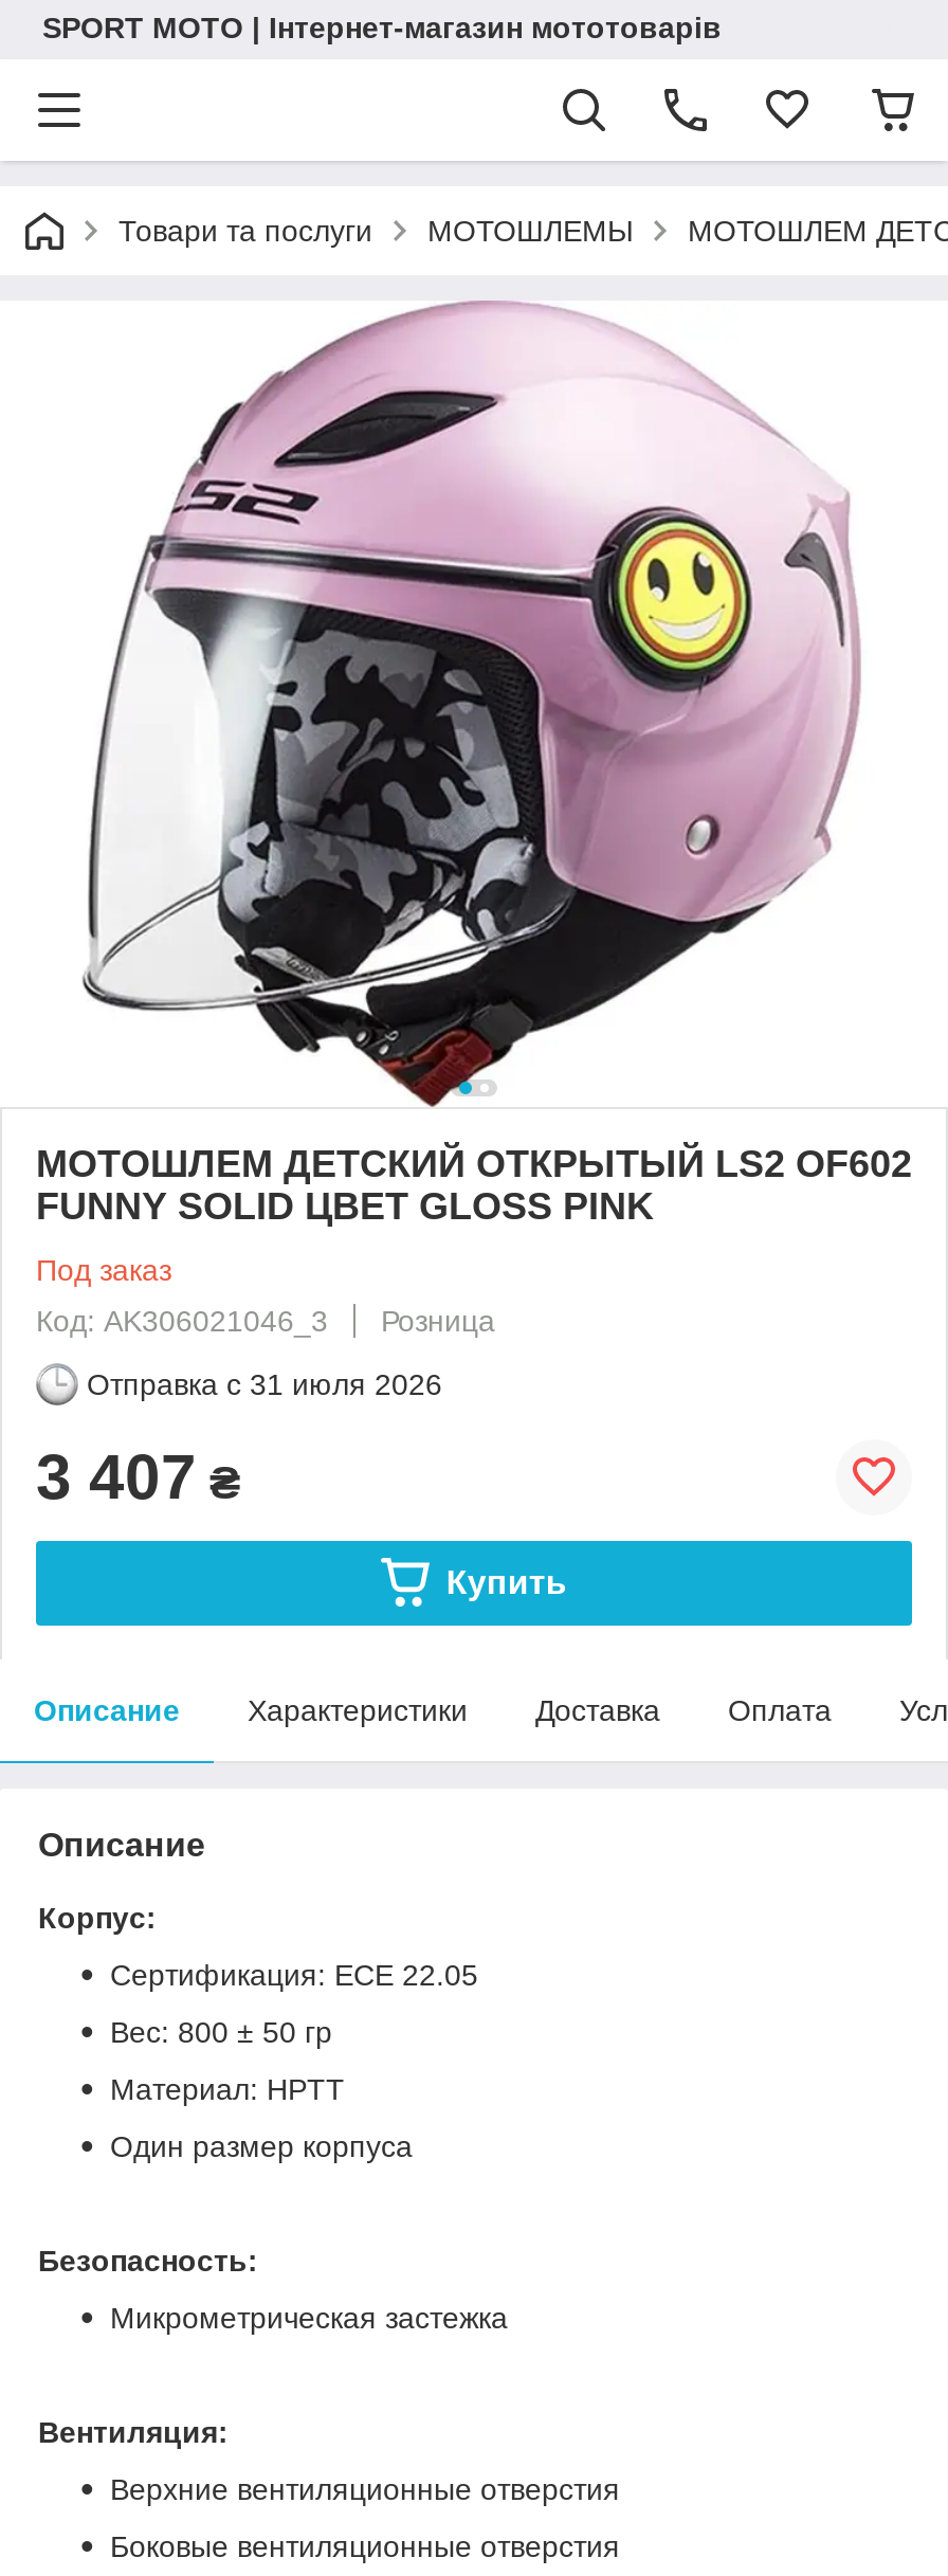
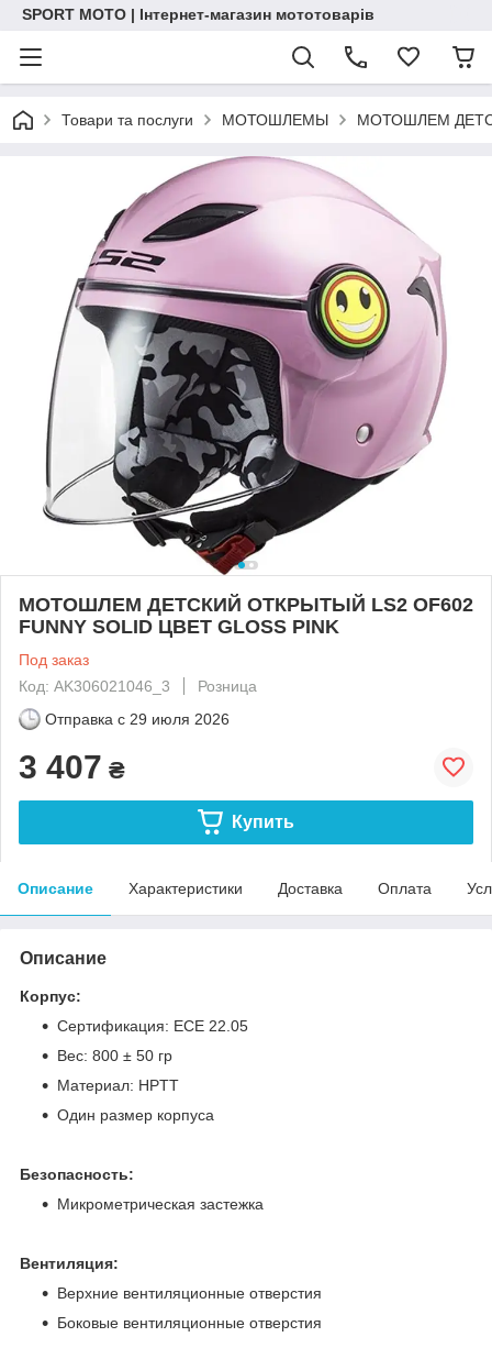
- Отправка с 31 июля 2026
+ Отправка с 29 июля 2026
